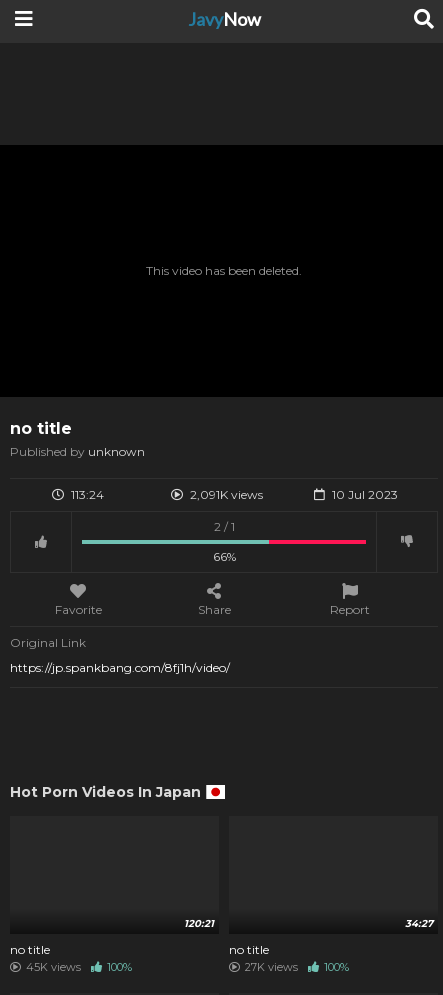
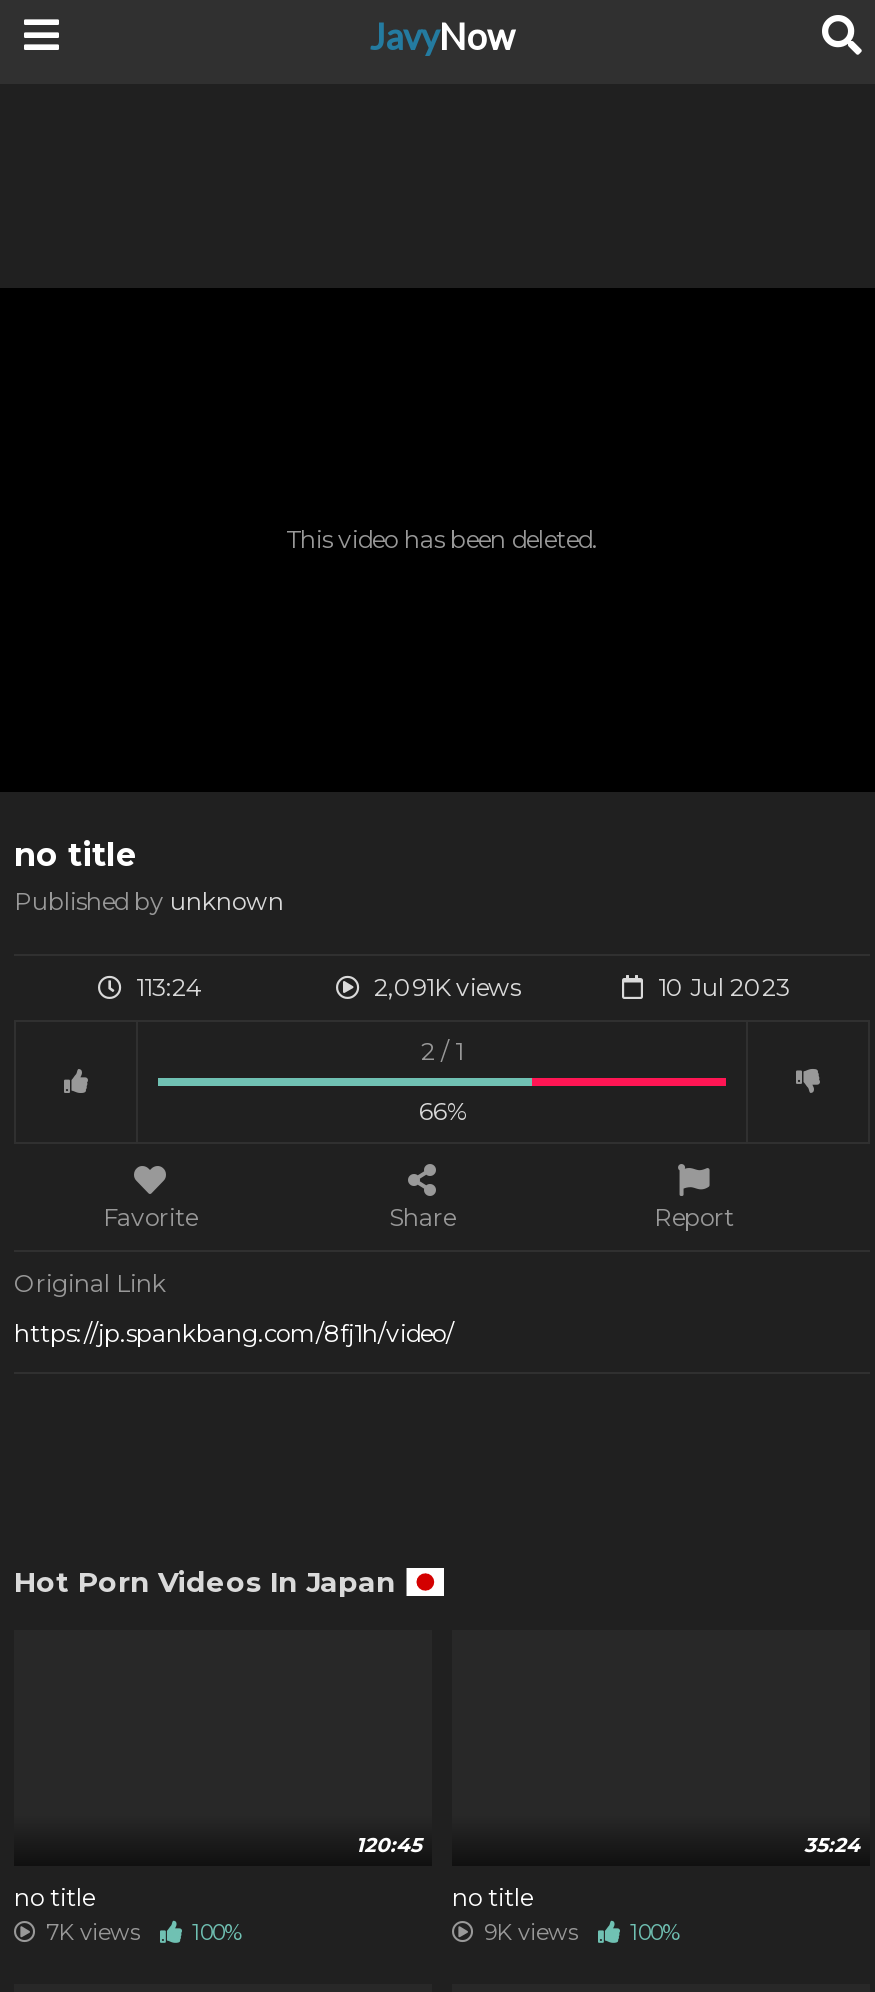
- 120:21
+ 120:45

- 34:27
+ 35:24

- 45K views 100%
+ 7K views 100%

- 27K views 100%
+ 9K views 100%
